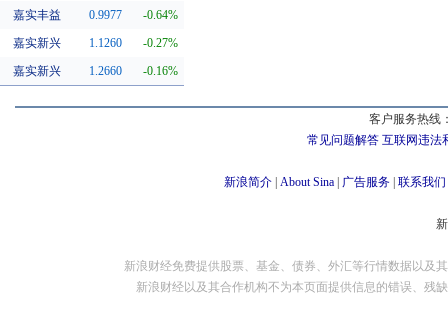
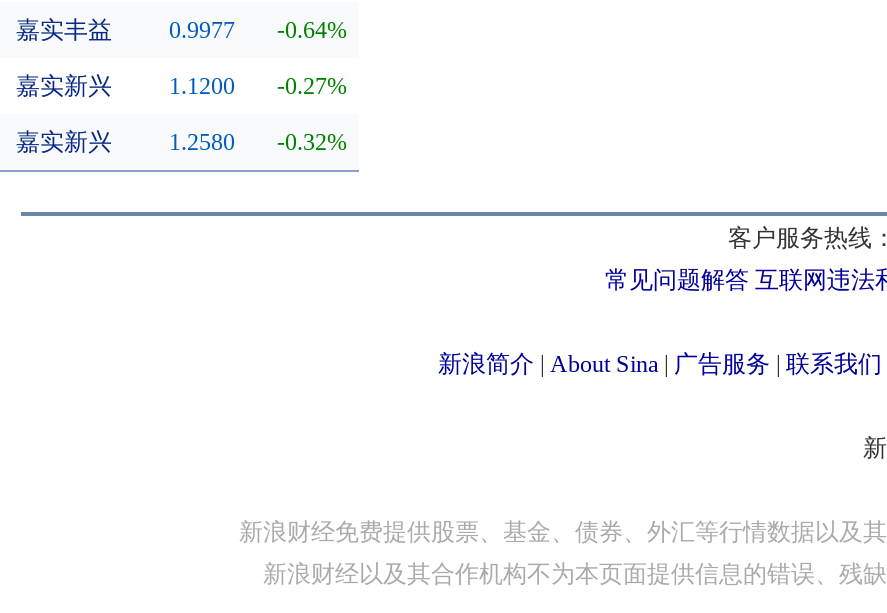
- 1.1260 -0.27%
+ 1.1200 -0.27%

- 1.2660
+ 1.2580

- -0.16%
+ -0.32%
